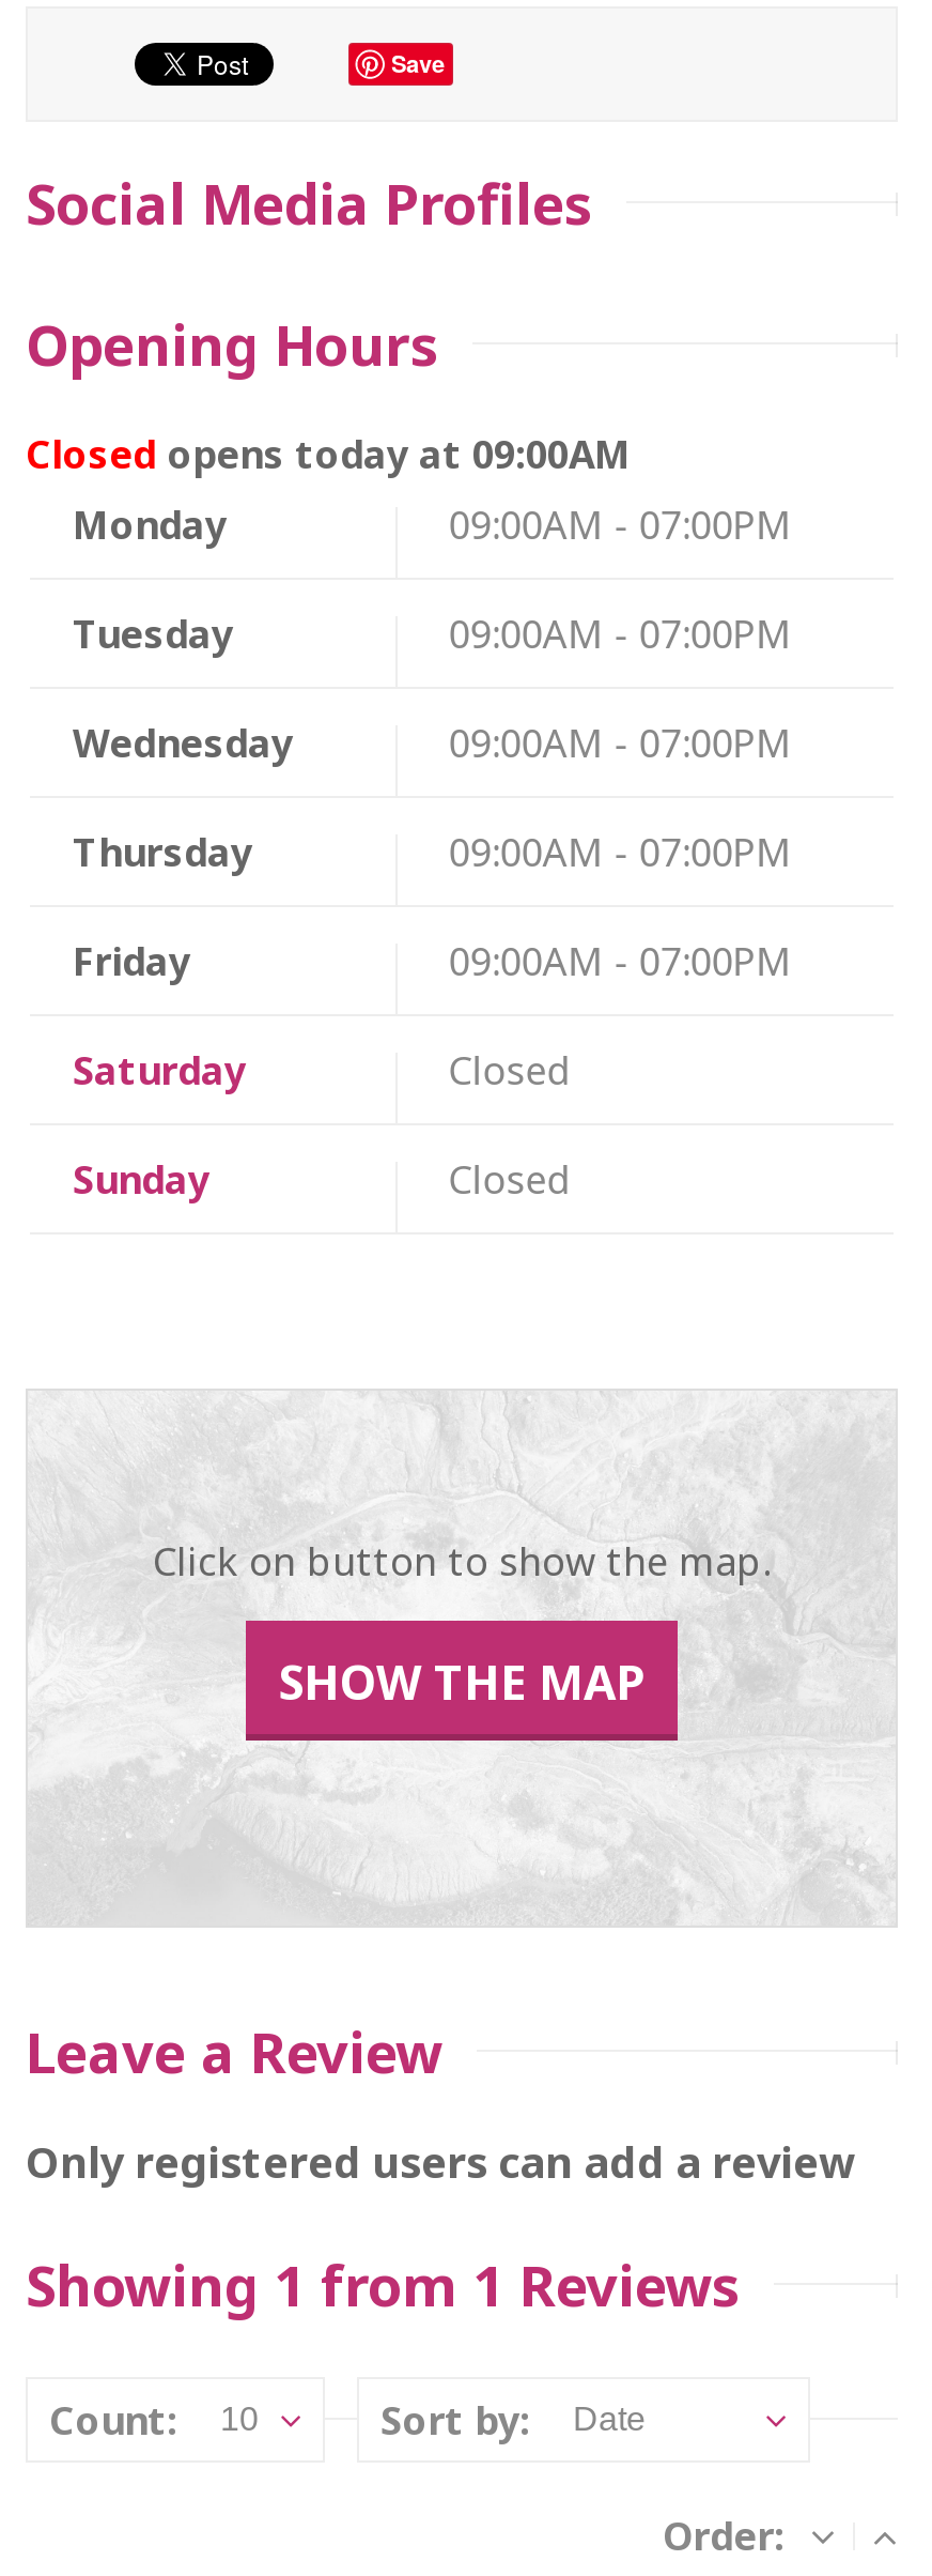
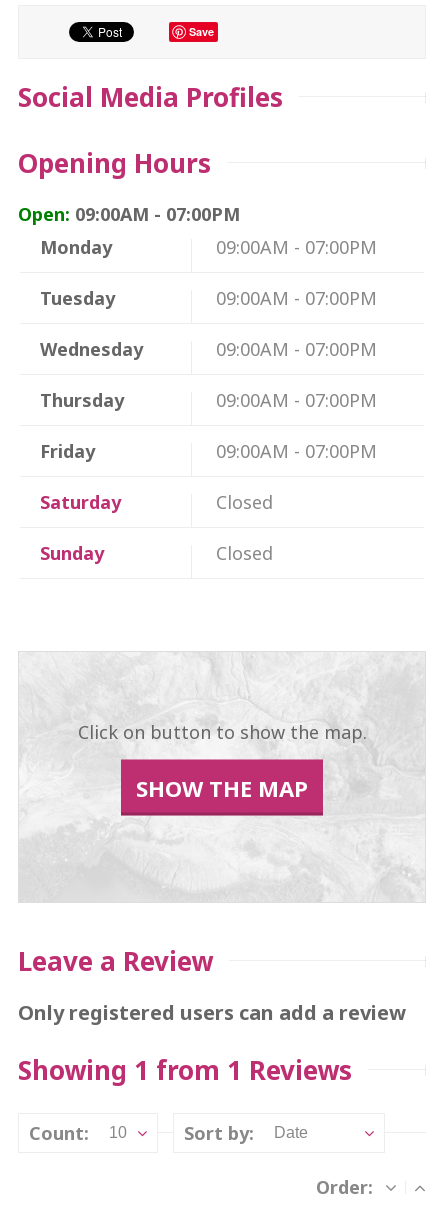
- Closed opens today at 09:00AM
+ Open: 09:00AM - 07:00PM
